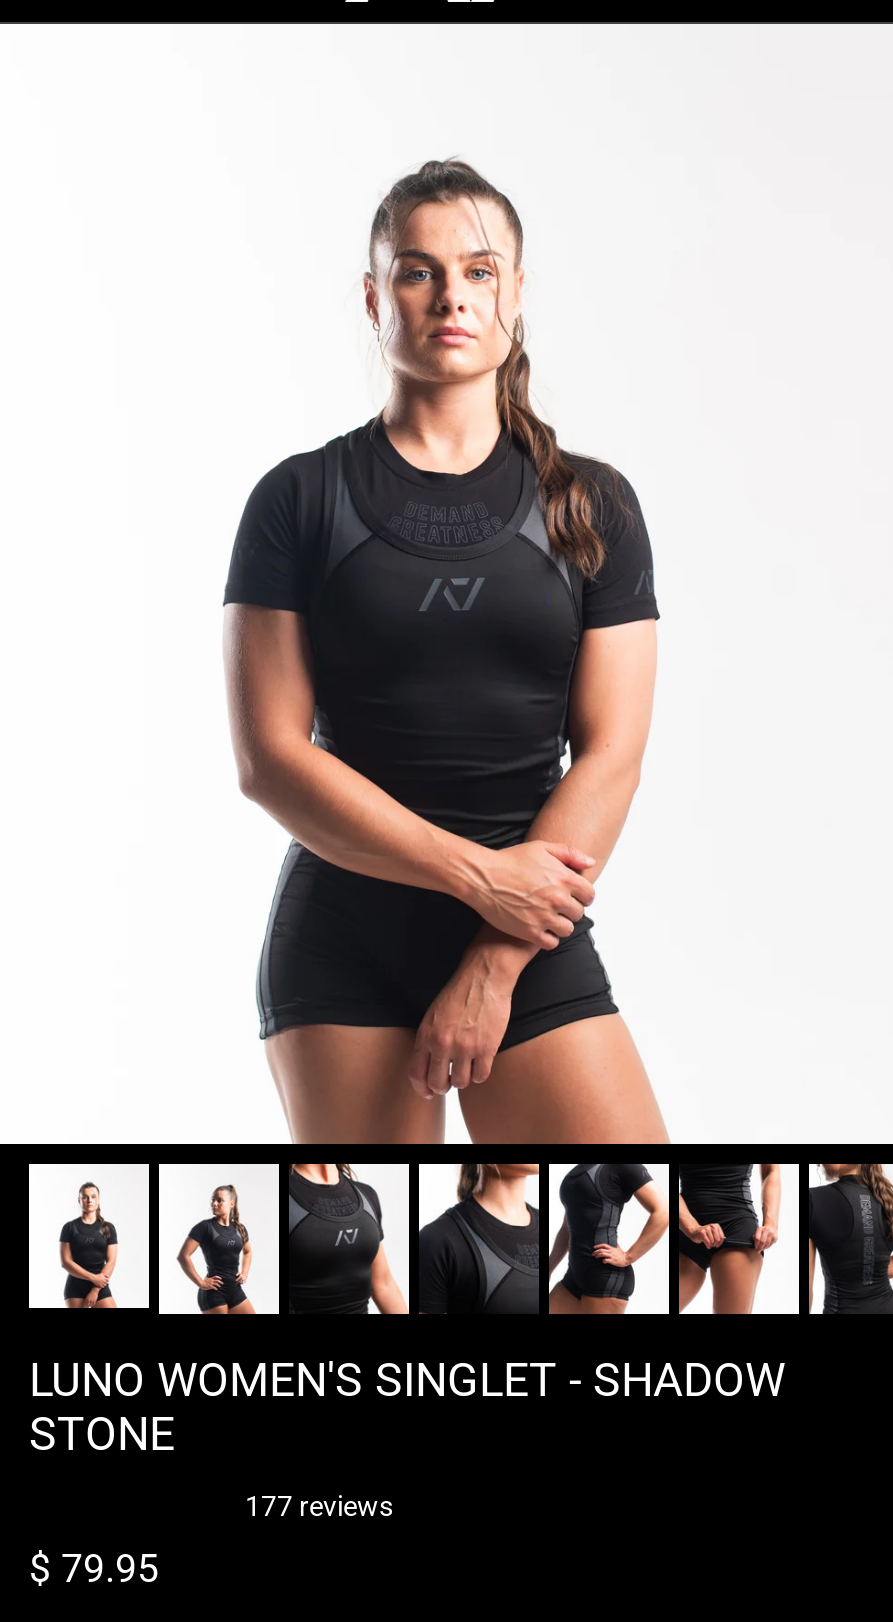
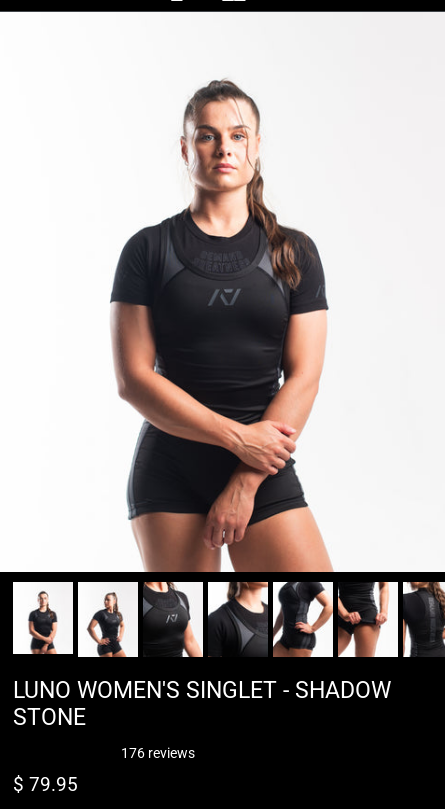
- 177 reviews
+ 176 reviews
